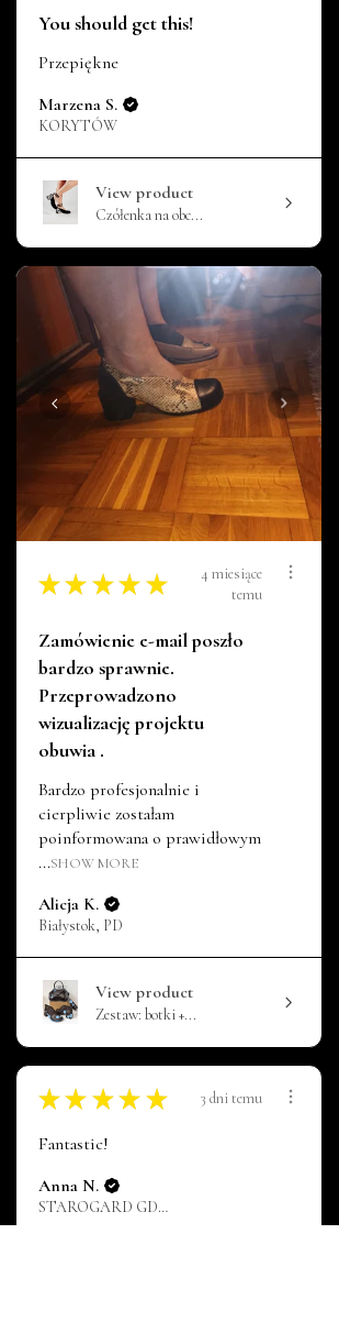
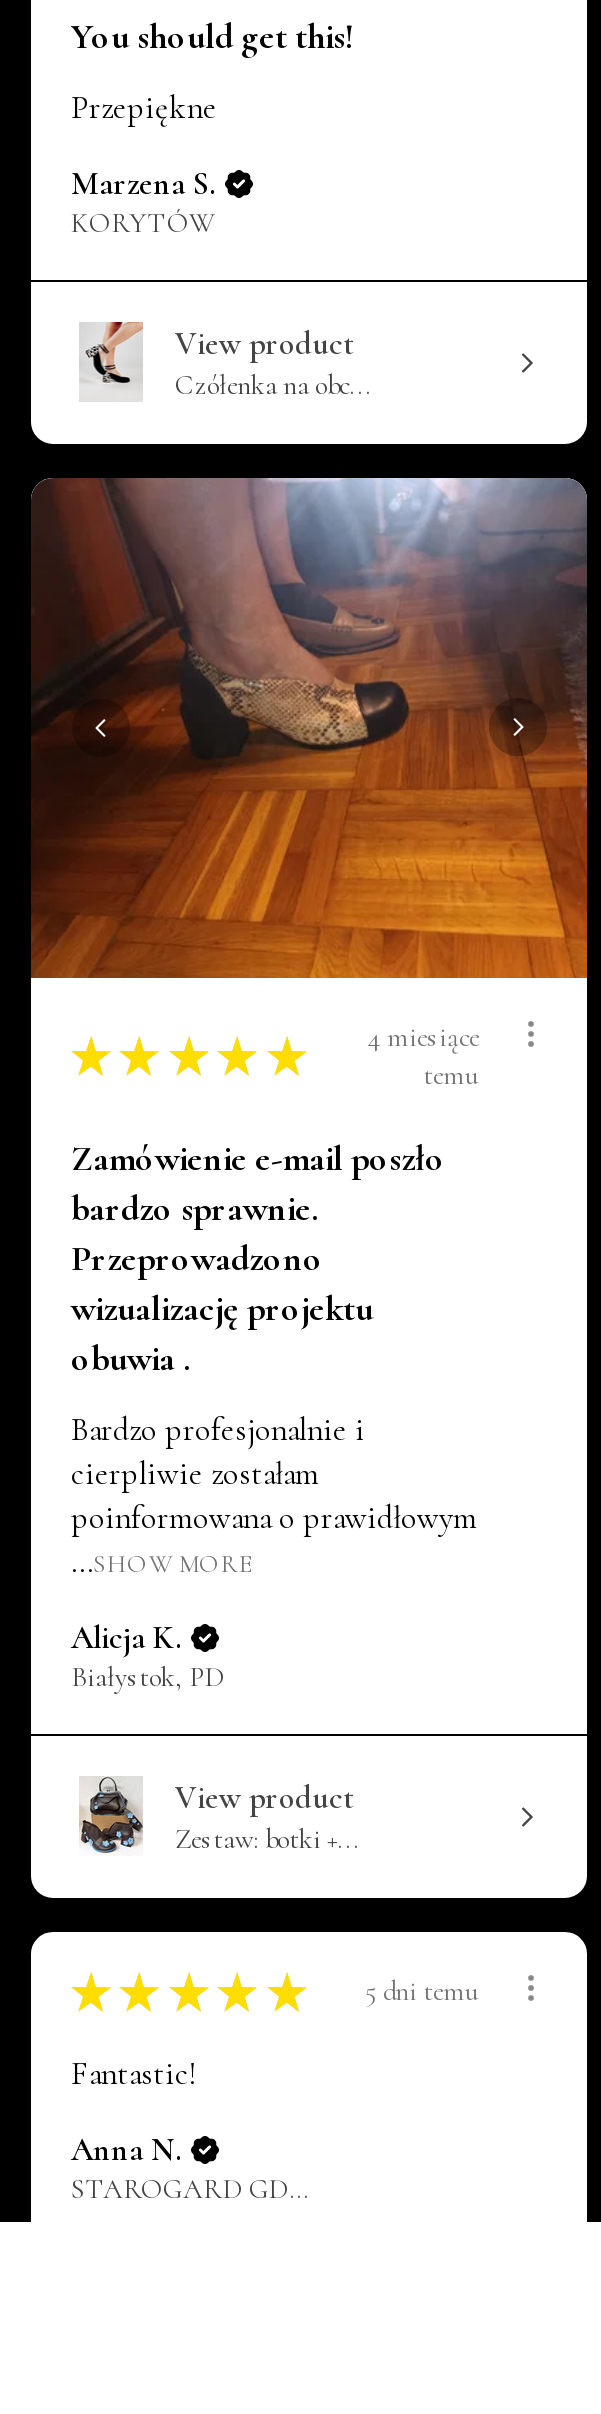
- 3 dni temu
+ 5 dni temu
